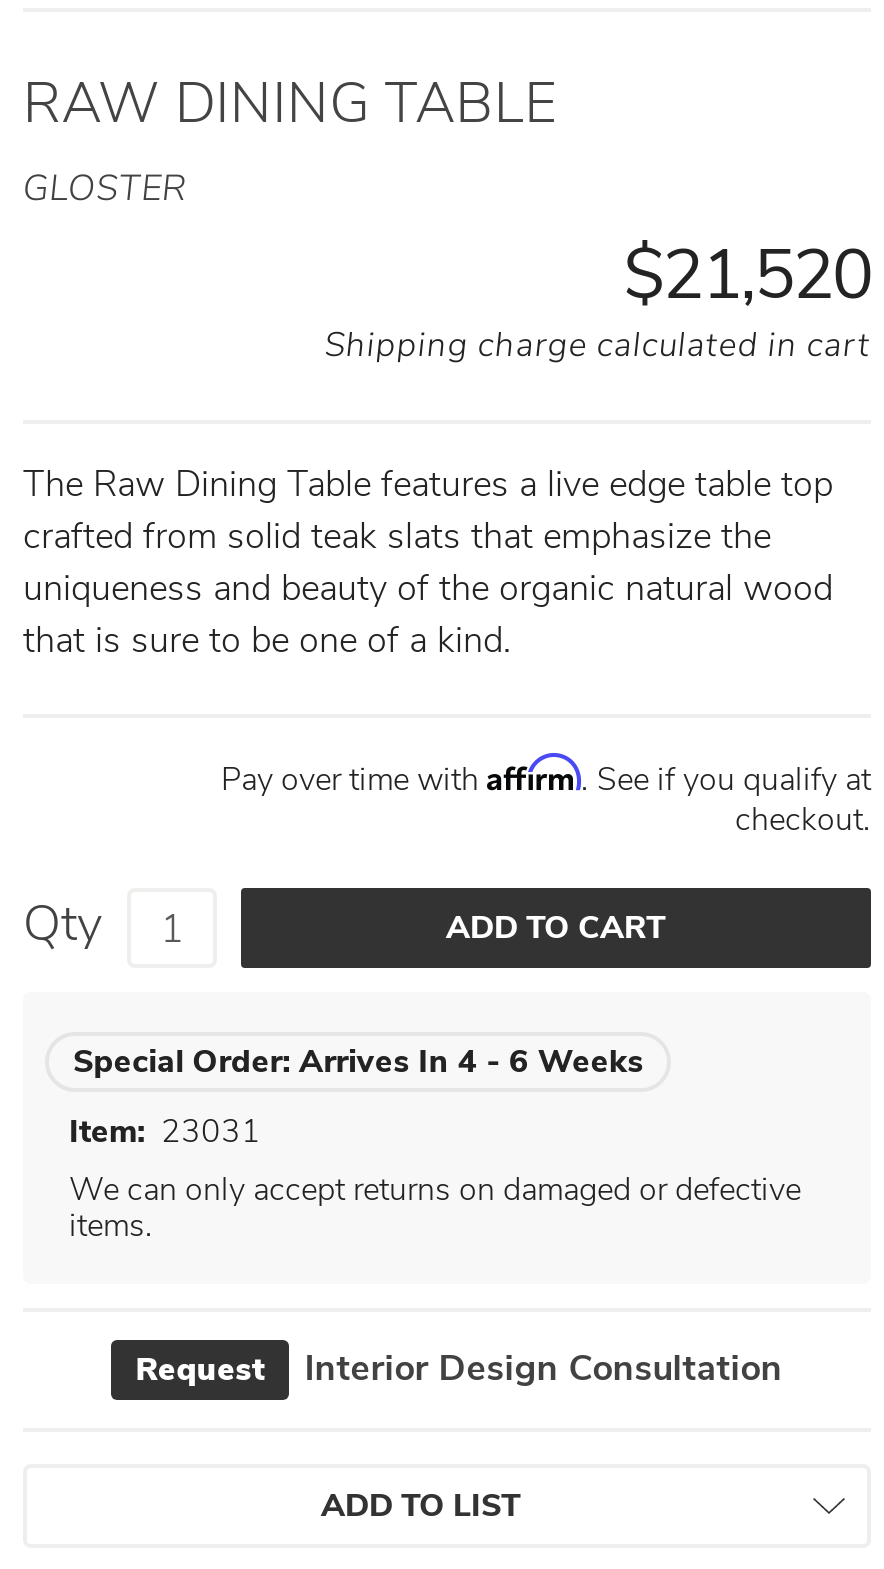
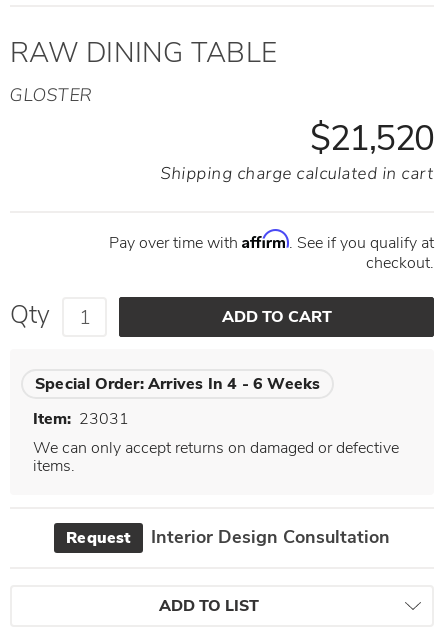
- The Raw Dining Table features a live edge table top
- crafted from solid teak slats that emphasize the
- uniqueness and beauty of the organic natural wood
- that is sure to be one of a kind.
